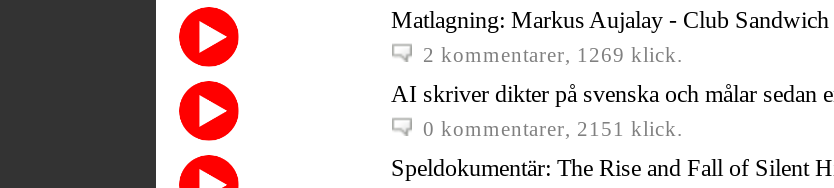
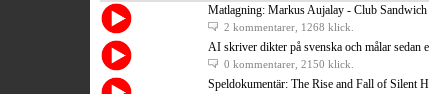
- 2 kommentarer, 1269 klick.
+ 2 kommentarer, 1268 klick.

- 0 kommentarer, 2151 klick.
+ 0 kommentarer, 2150 klick.
